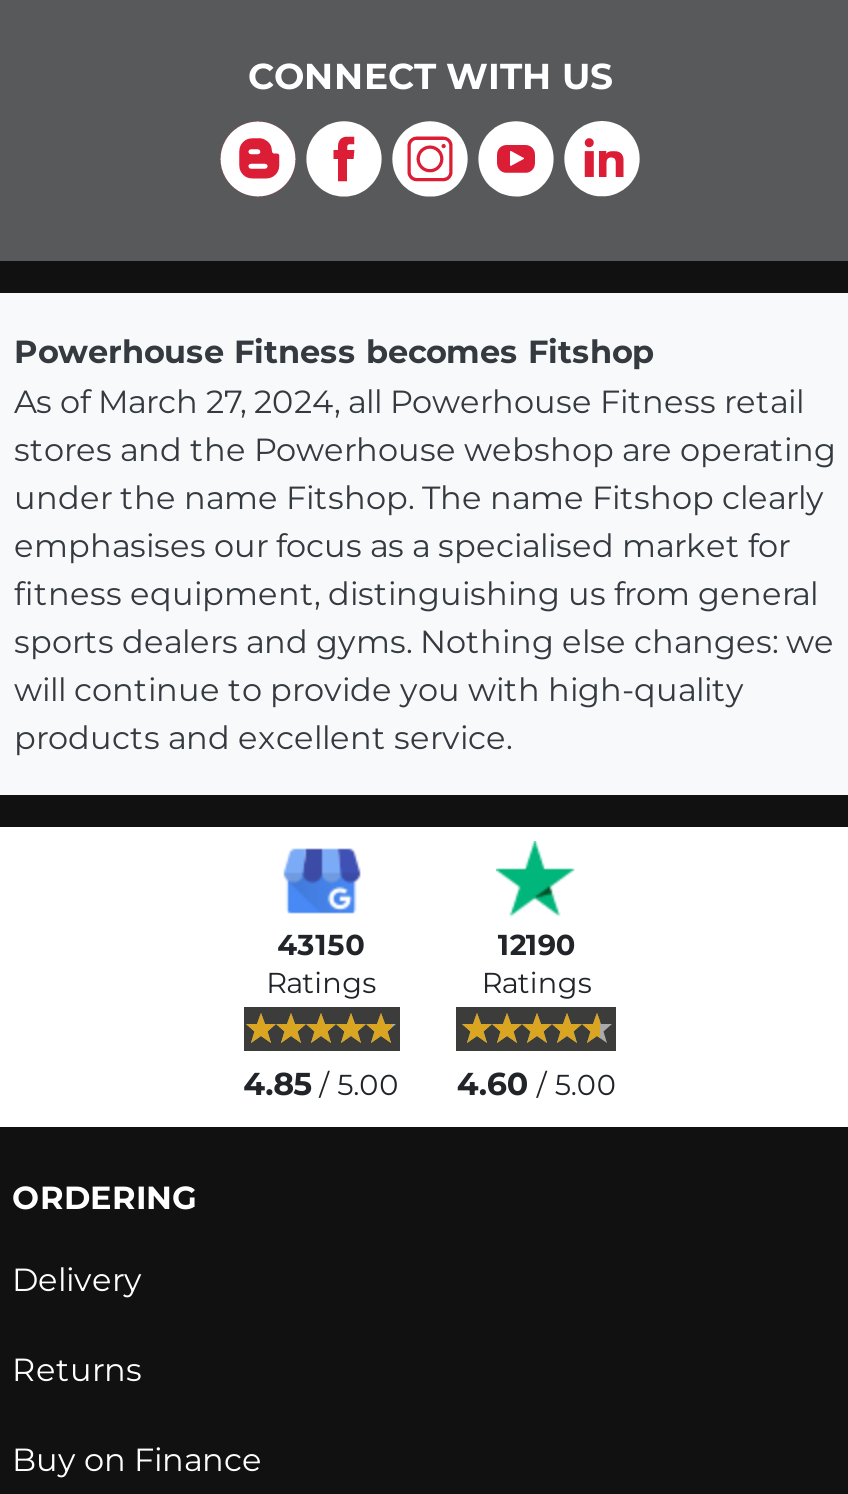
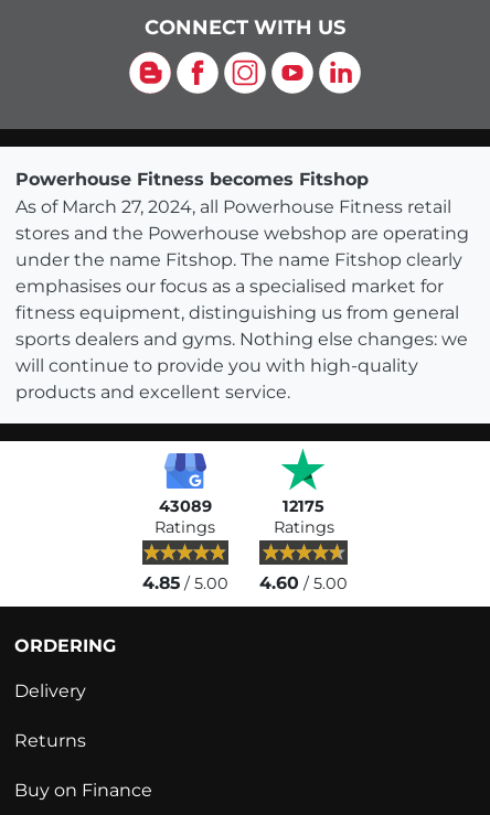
- 43150
+ 43089

- 12190
+ 12175
